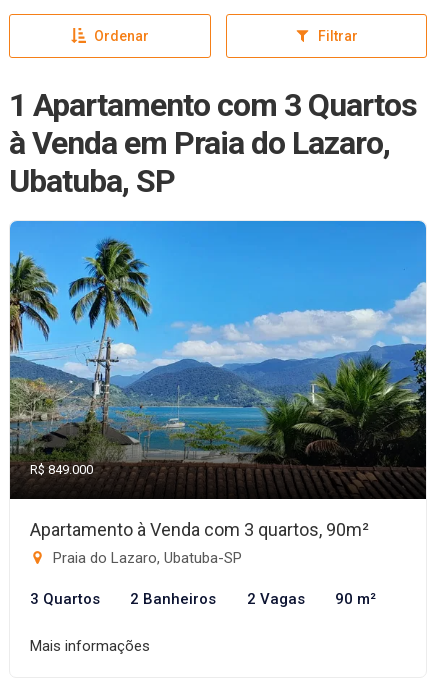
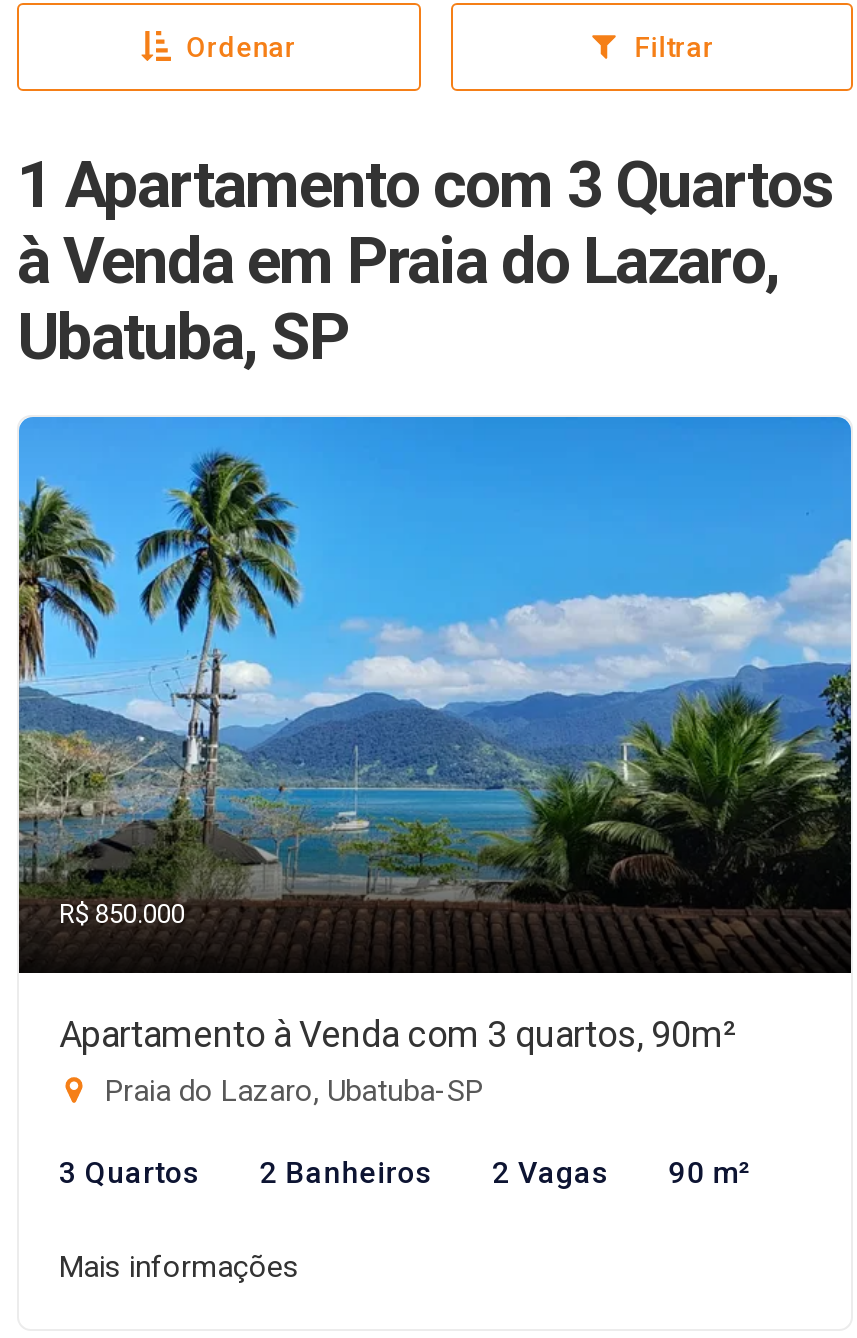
- R$ 849.000
+ R$ 850.000
